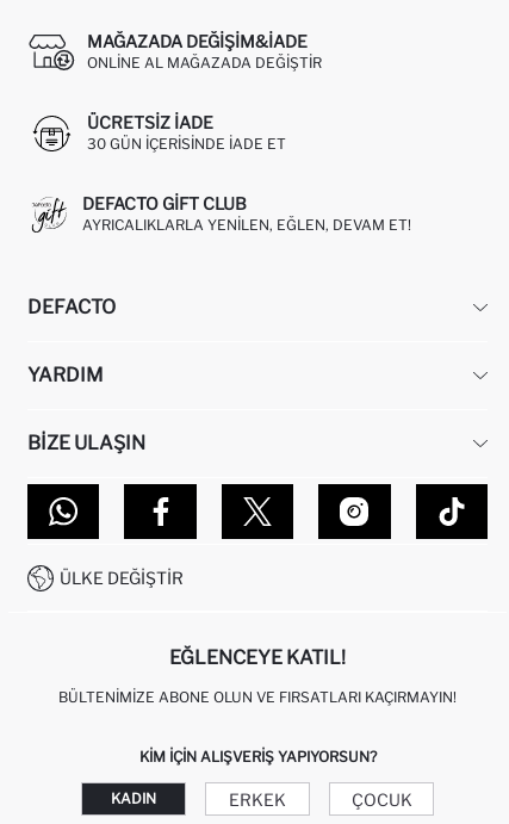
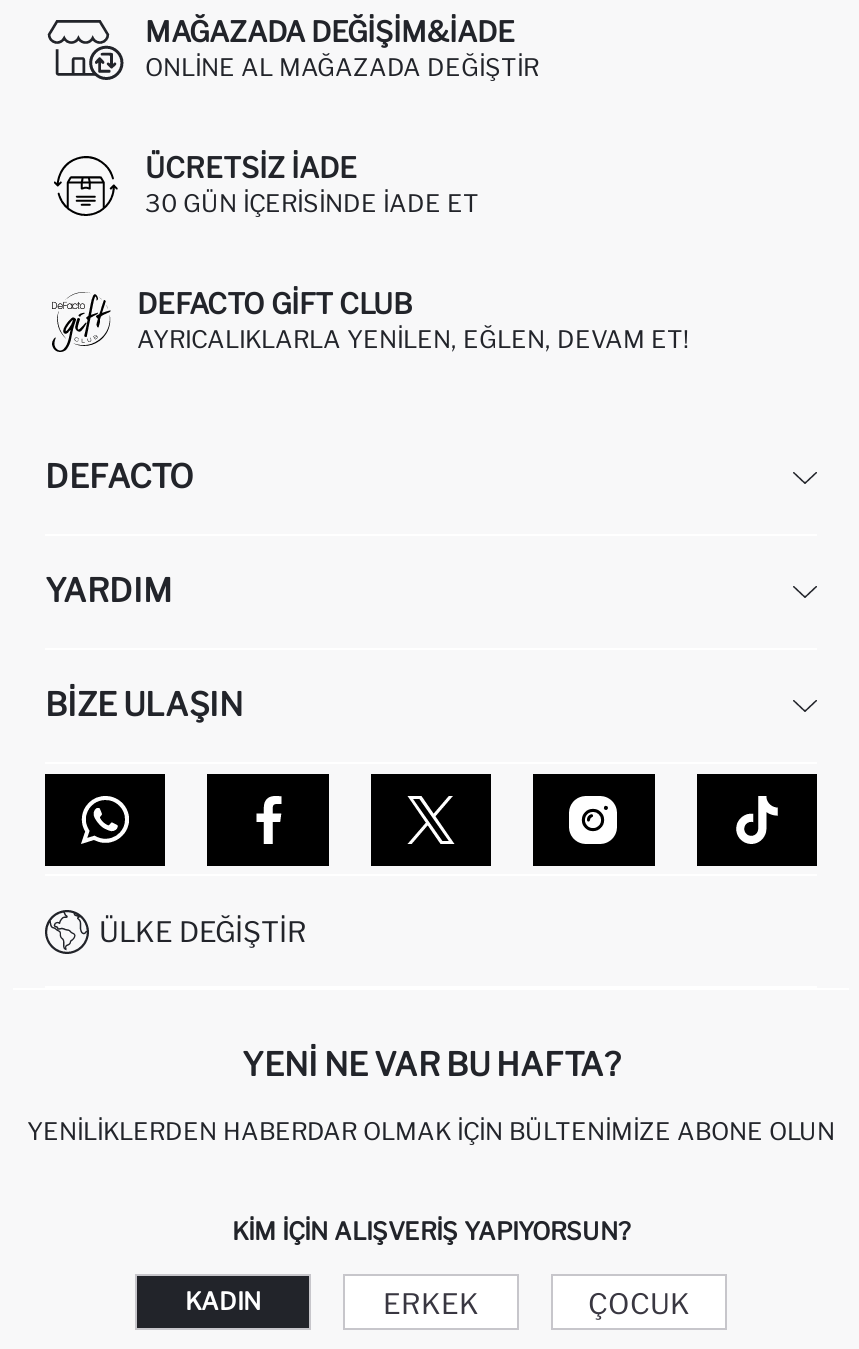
- EĞLENCEYE KATIL!
+ YENI NE VAR BU HAFTA?

- BÜLTENIMIZE ABONE OLUN VE FIRSATLARI KAÇIRMAYIN!
+ YENILIKLERDEN HABERDAR OLMAK İÇIN BÜLTENIMIZE ABONE OLUN
